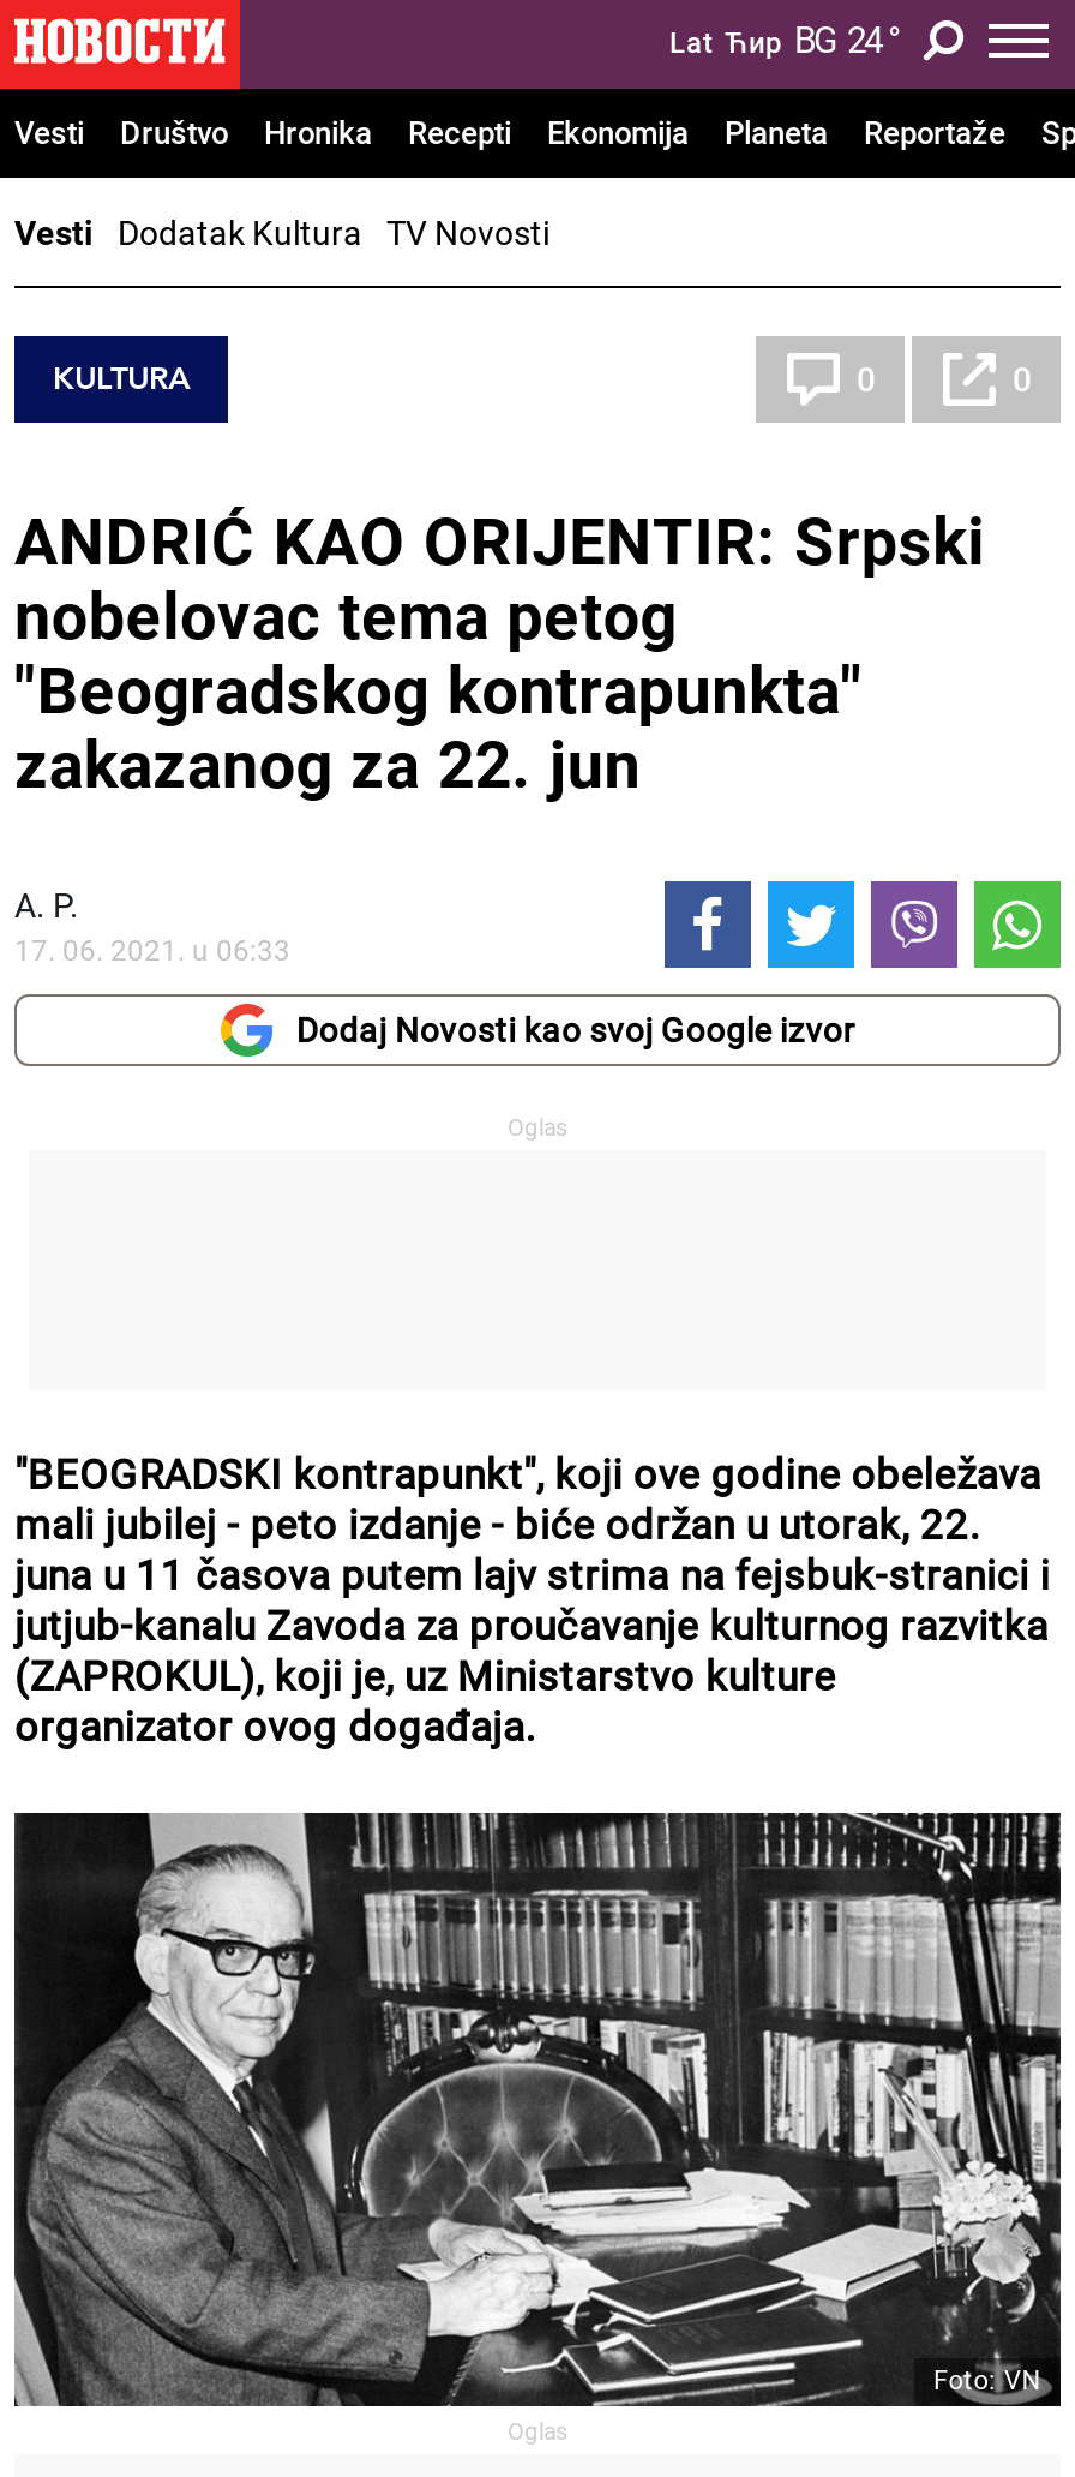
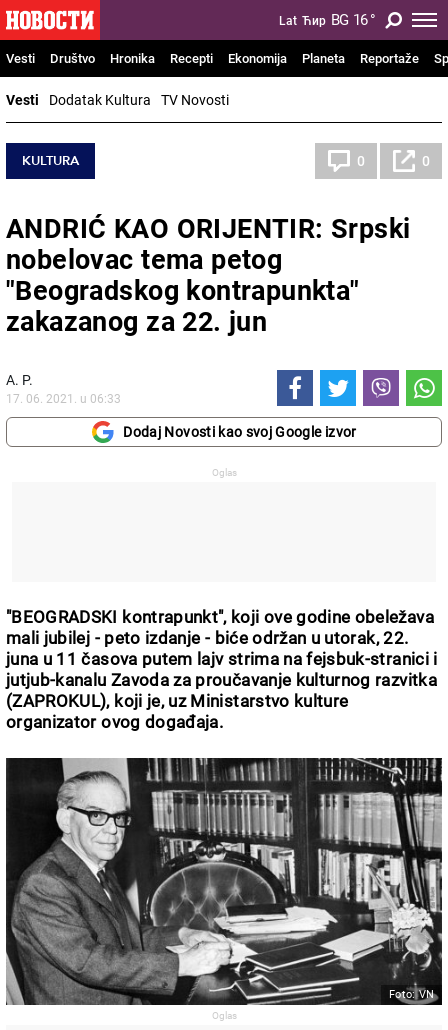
- Lat Ћир BG 24°
+ Lat Ћир BG 16°
